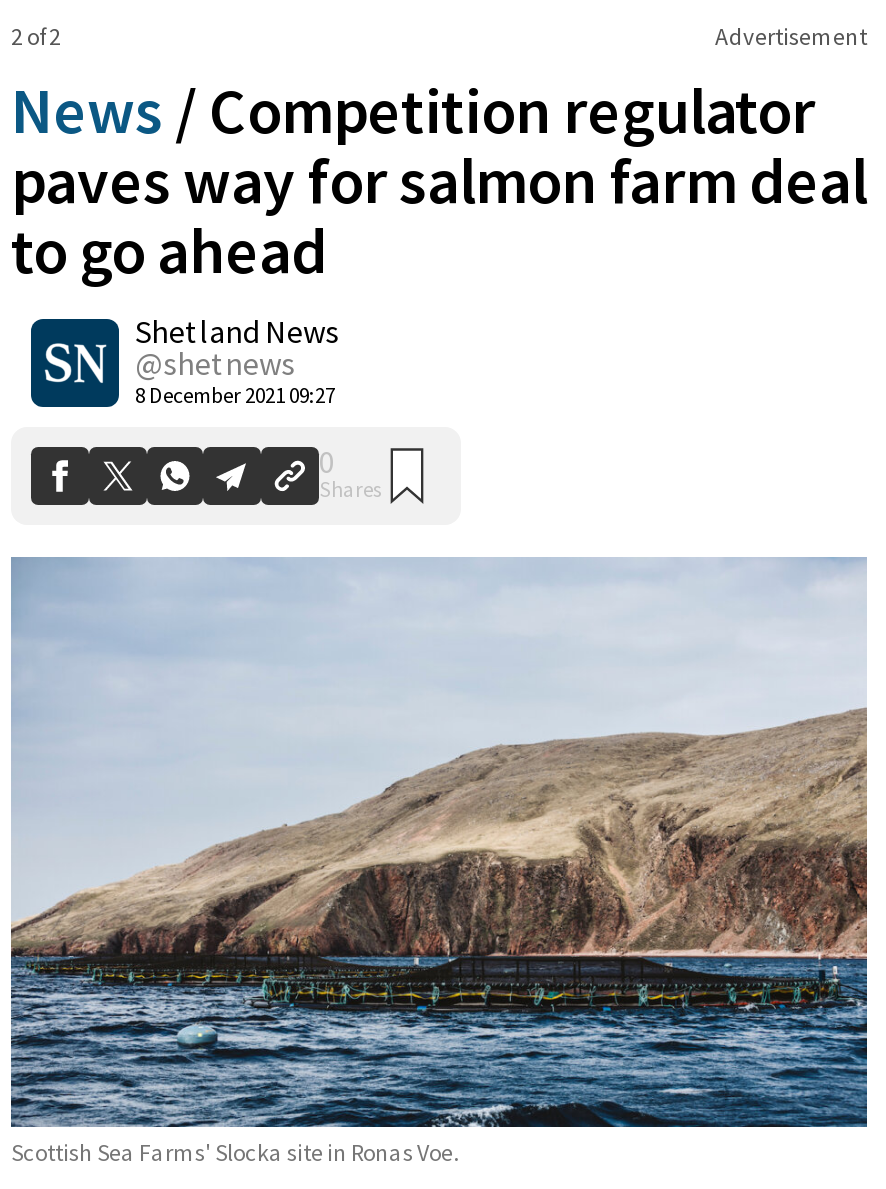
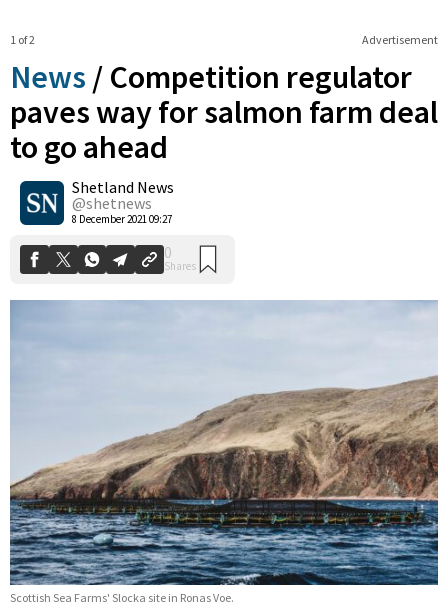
- 2 of 2
+ 1 of 2
